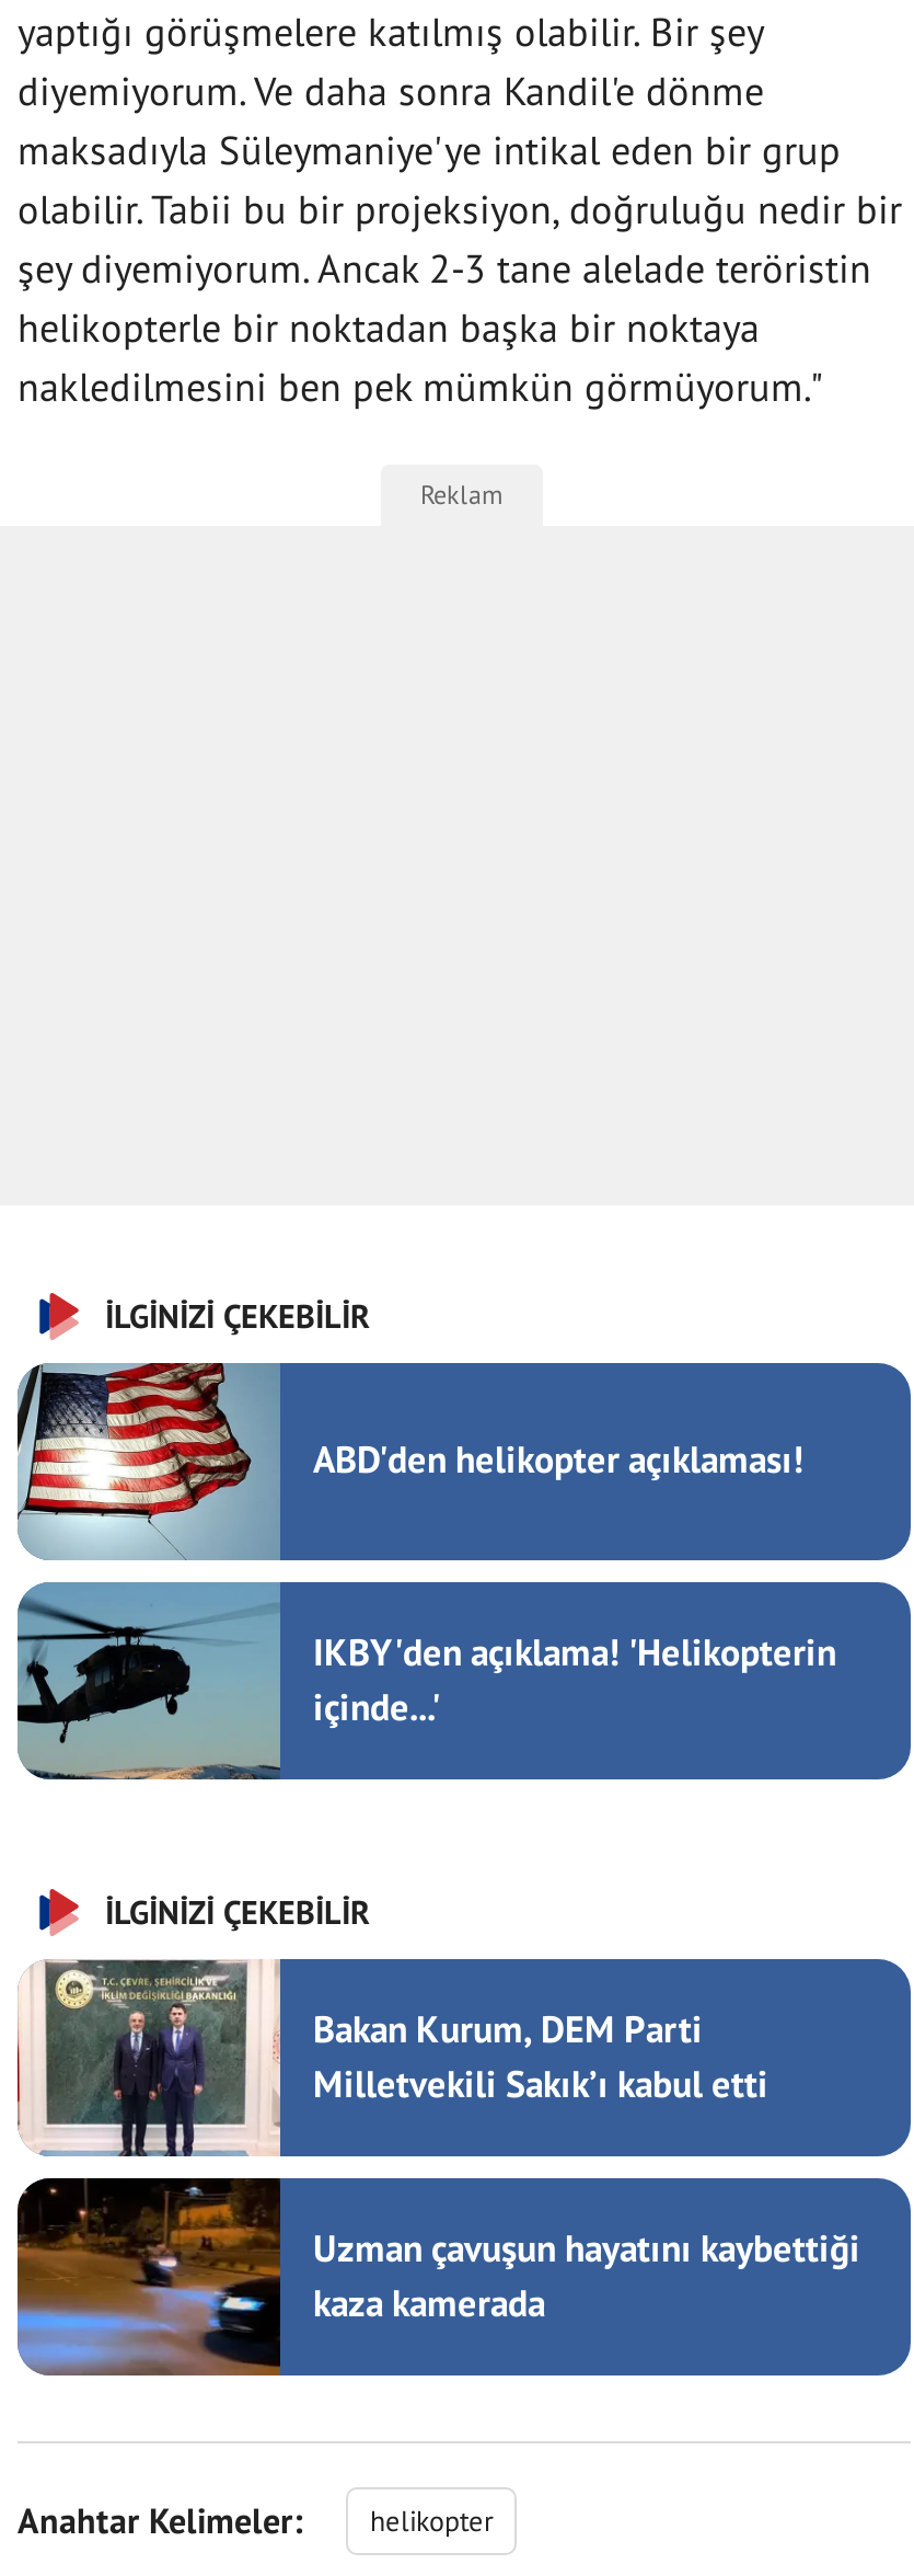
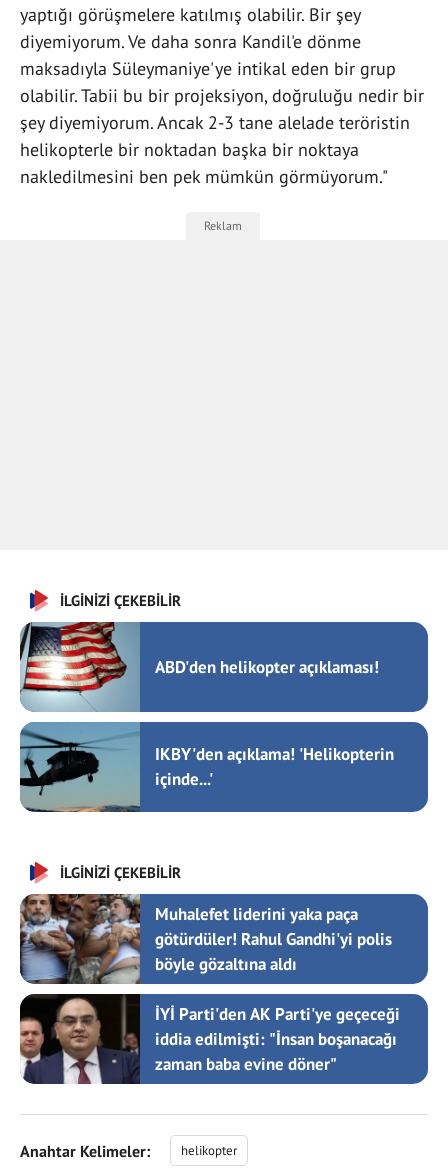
- [image]
- Bakan Kurum, DEM Parti
- Milletvekili Sakık’ı kabul etti
+ [image]
+ Muhalefet liderini yaka paça
+ götürdüler! Rahul Gandhi'yi polis
+ böyle gözaltına aldı

- [image]
- Uzman çavuşun hayatını kaybettiği
- kaza kamerada
+ [image]
+ İYİ Parti'den AK Parti'ye geçeceği
+ iddia edilmişti: "İnsan boşanacağı
+ zaman baba evine döner"
